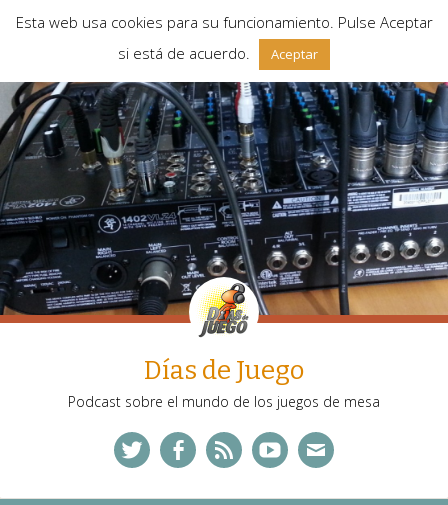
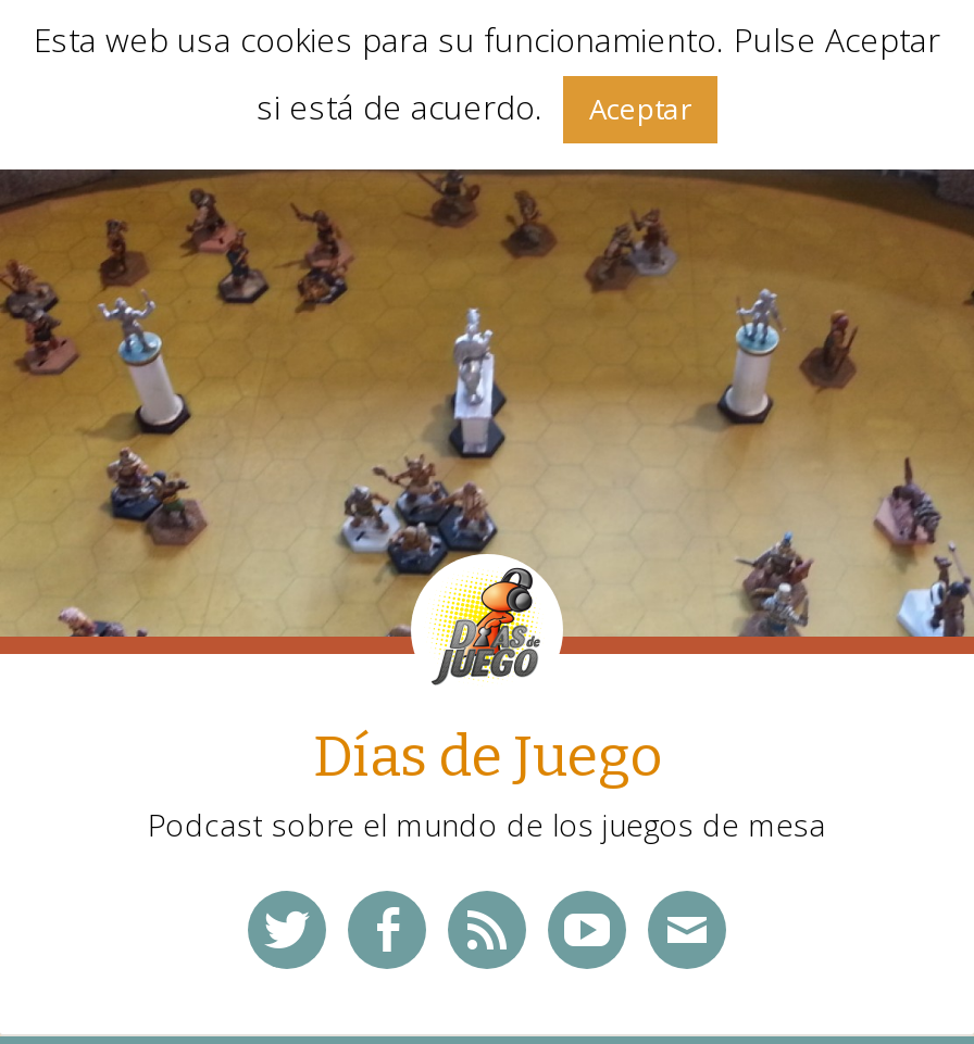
- [image]
+ [image]
